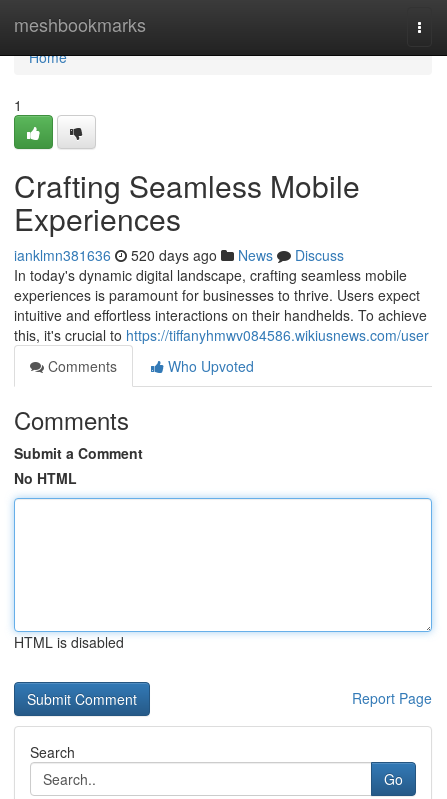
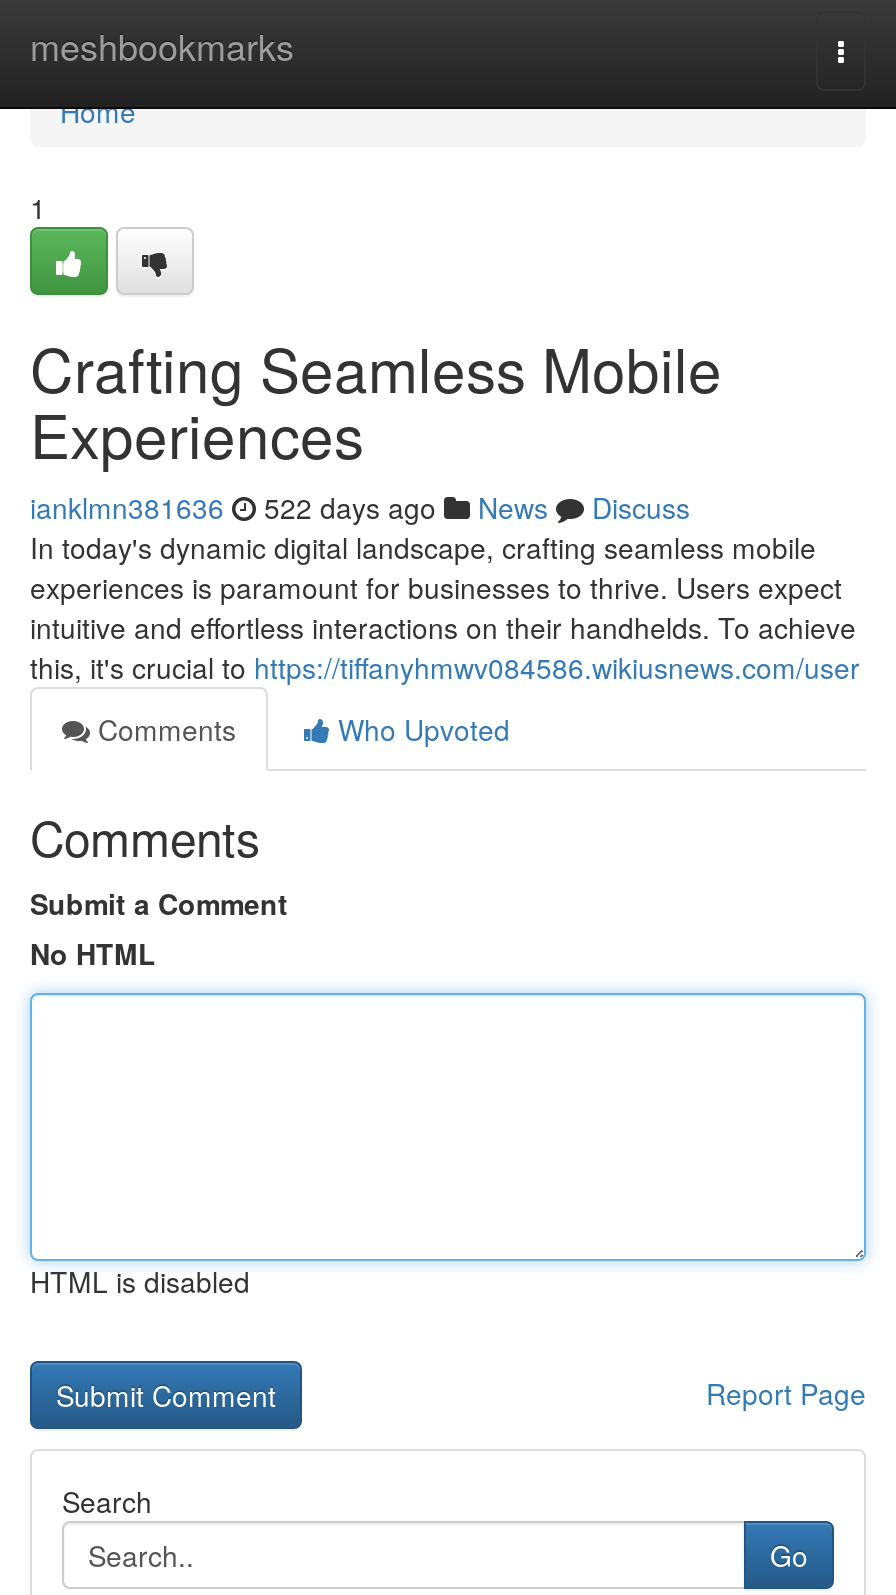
- ianklmn381636 520 days ago News Discuss
+ ianklmn381636 522 days ago News Discuss
